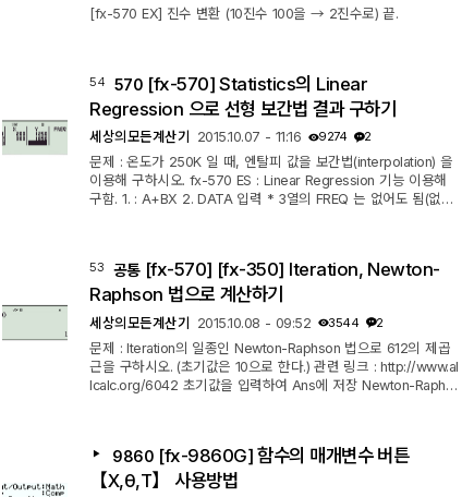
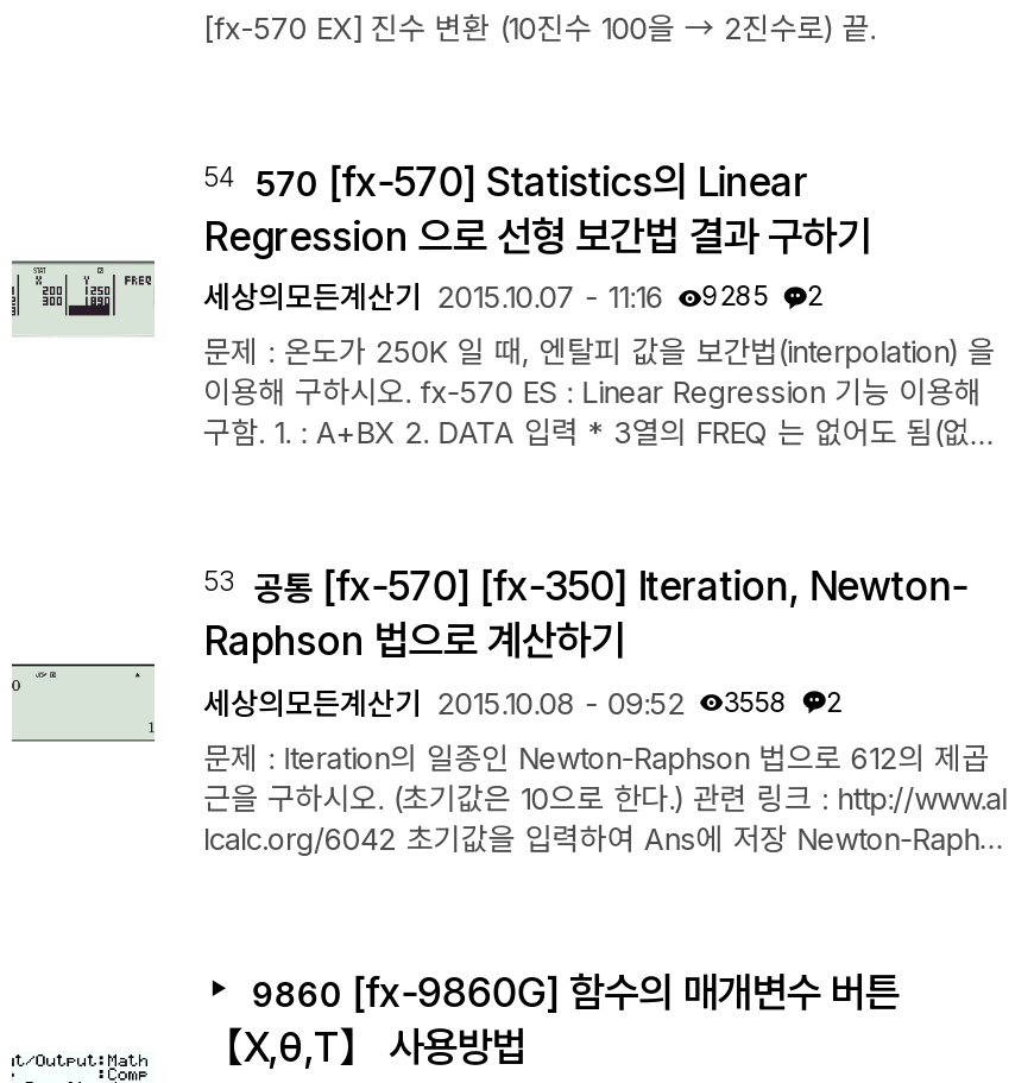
- 세상의모든계산기 2015.10.07 - 11:16 9274 2
+ 세상의모든계산기 2015.10.07 - 11:16 9285 2

- 세상의모든계산기 2015.10.08 - 09:52 3544 2
+ 세상의모든계산기 2015.10.08 - 09:52 3558 2
